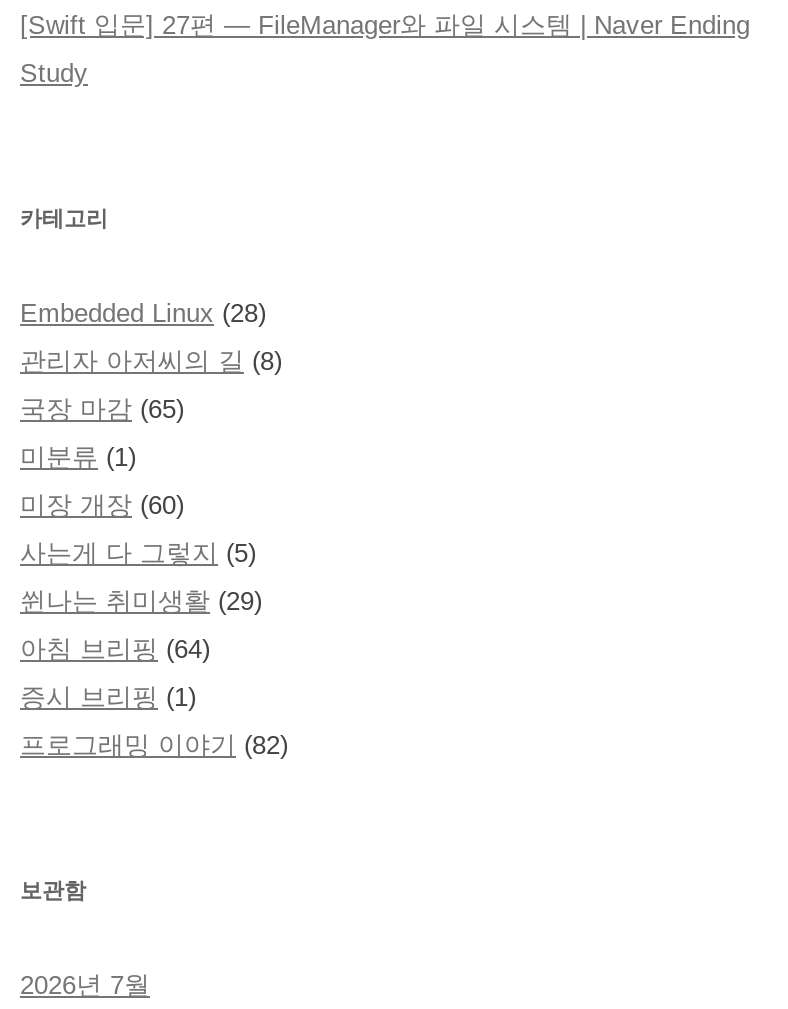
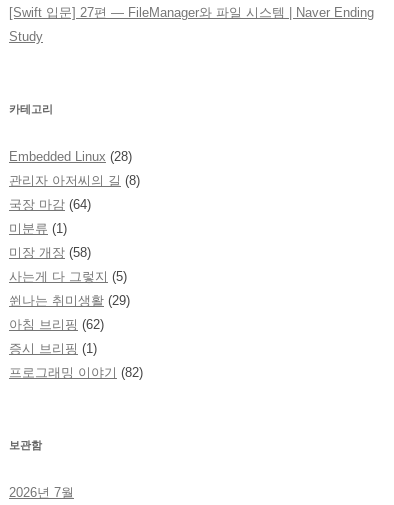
- 국장 마감 (65)
+ 국장 마감 (64)

- 미장 개장 (60)
+ 미장 개장 (58)

- 아침 브리핑 (64)
+ 아침 브리핑 (62)
